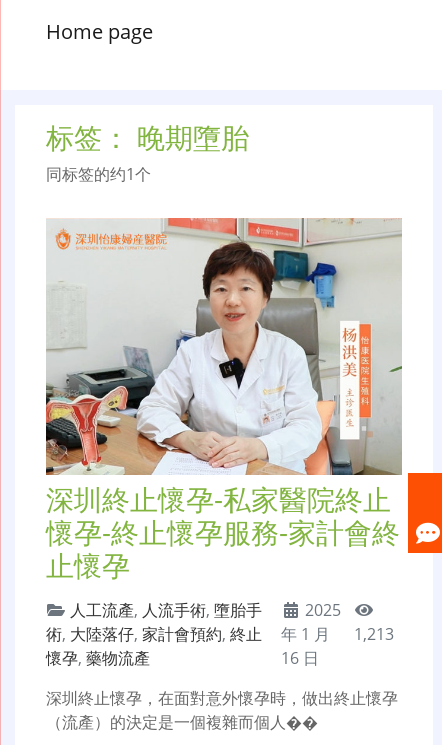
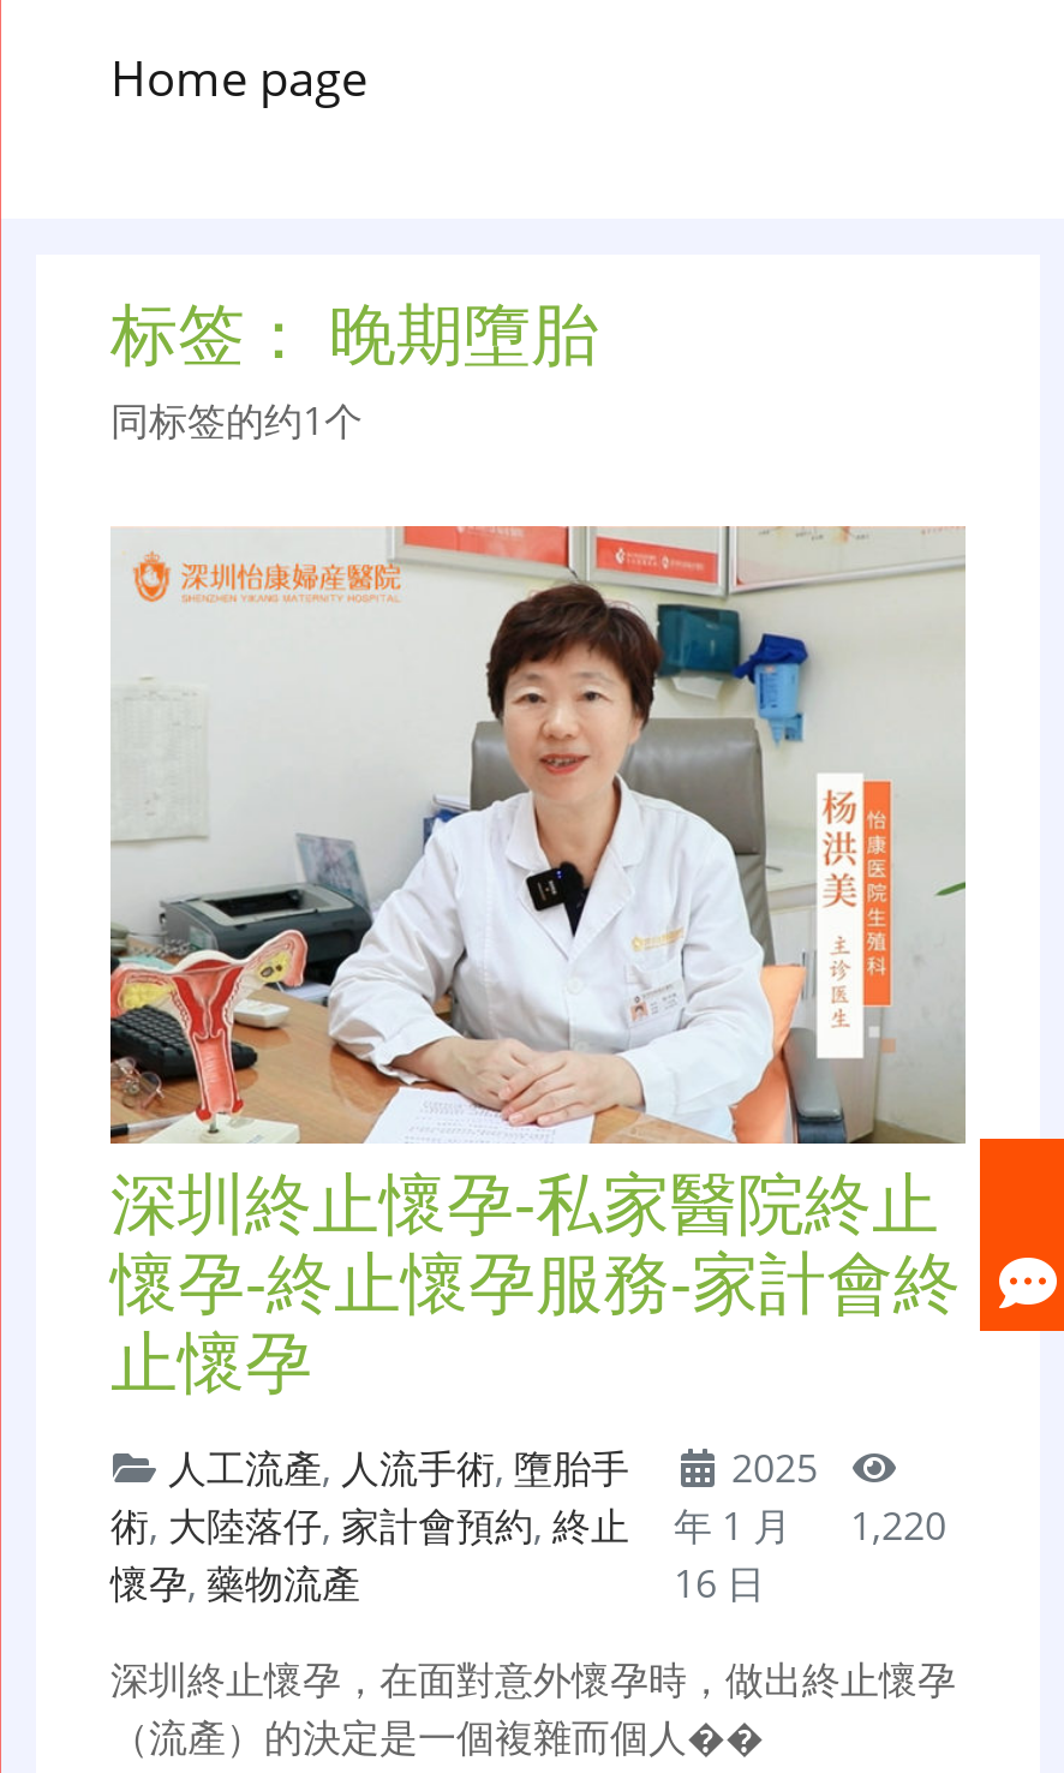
- 術,大陸落仔,家計會預約,終止 年 1 月 1,213
+ 術,大陸落仔,家計會預約,終止 年 1 月 1,220
